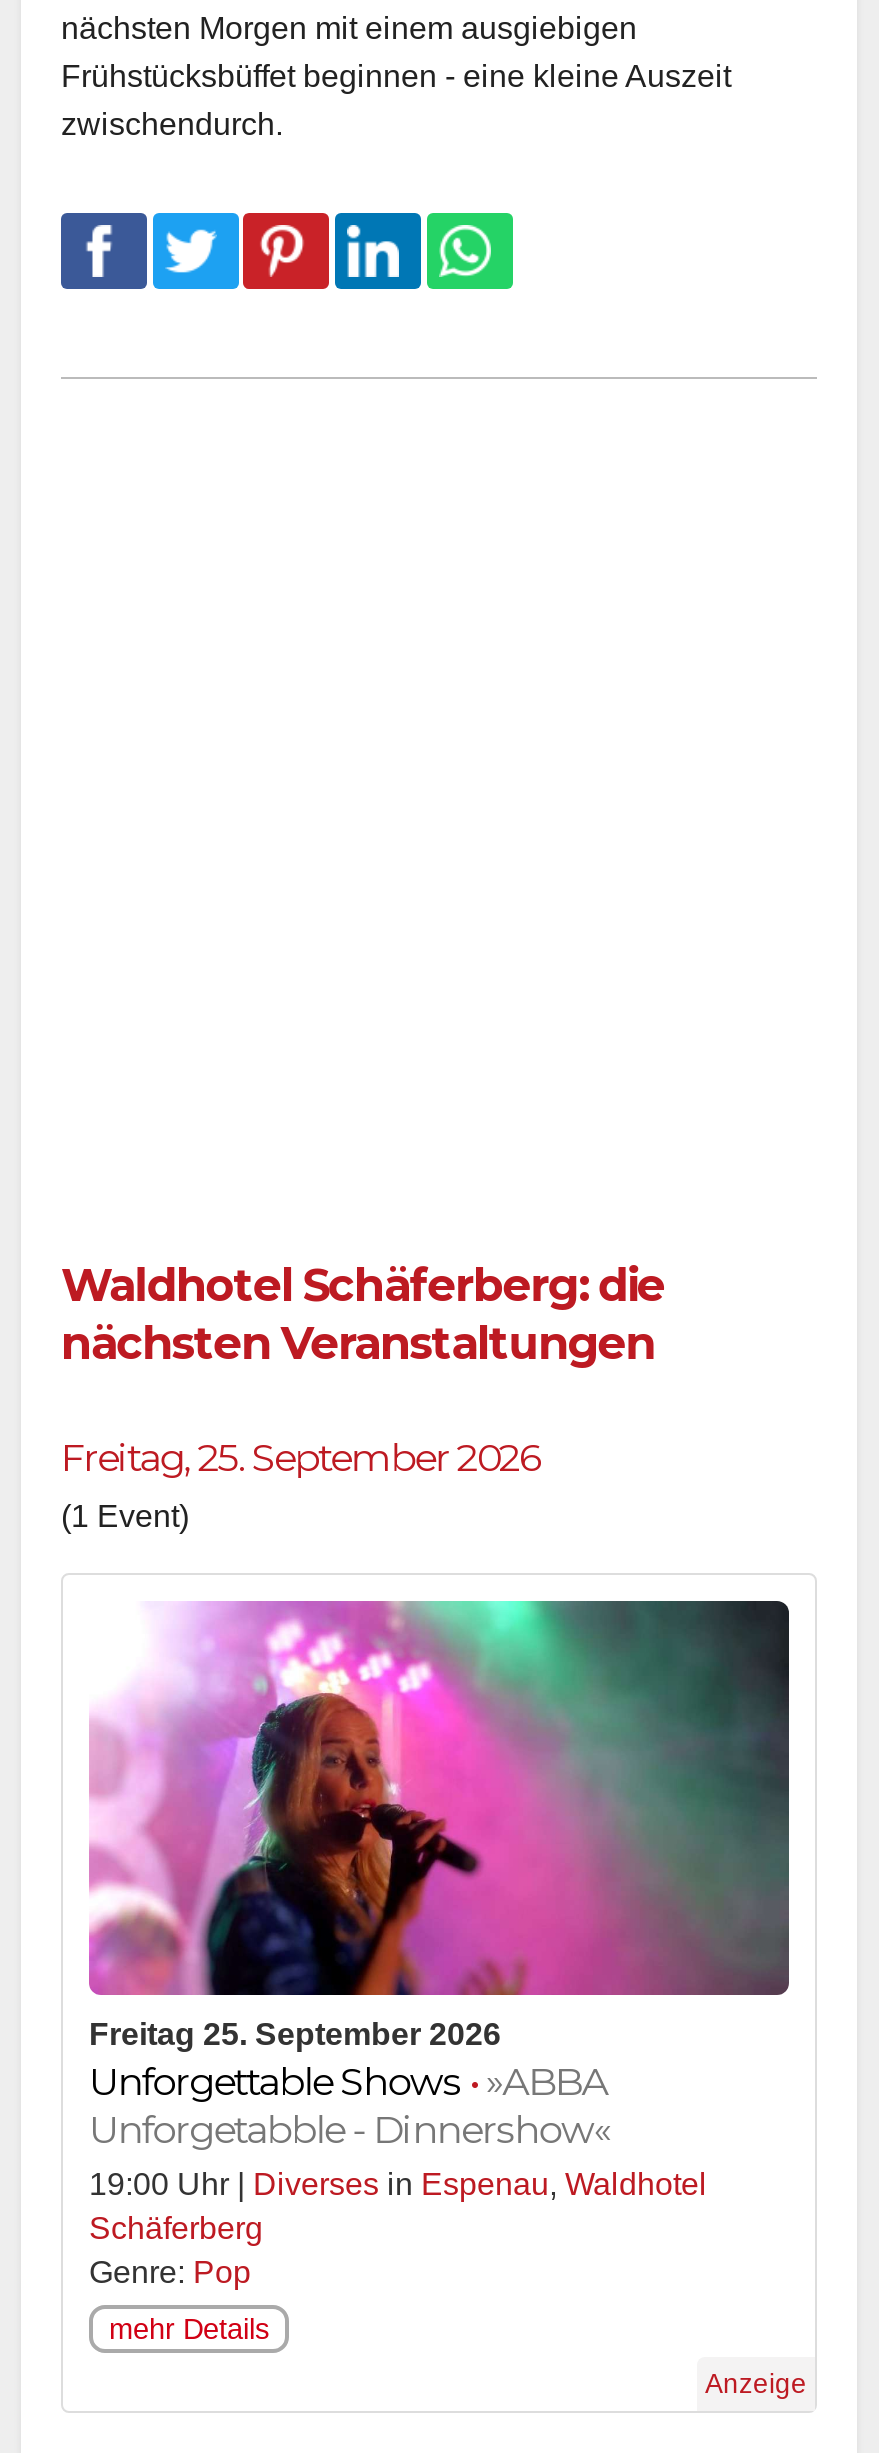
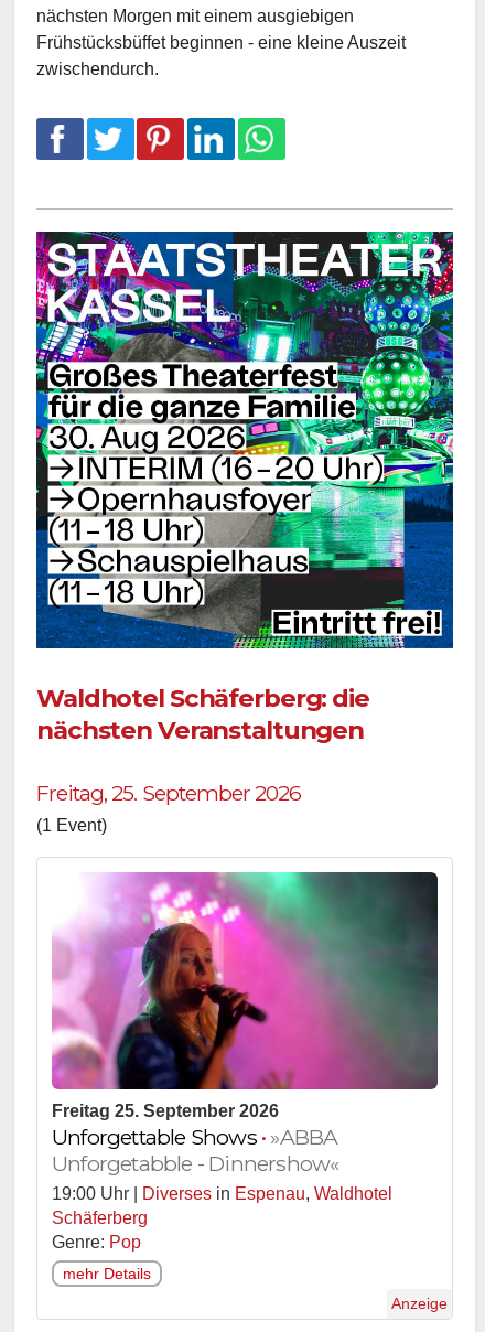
+ [image]
